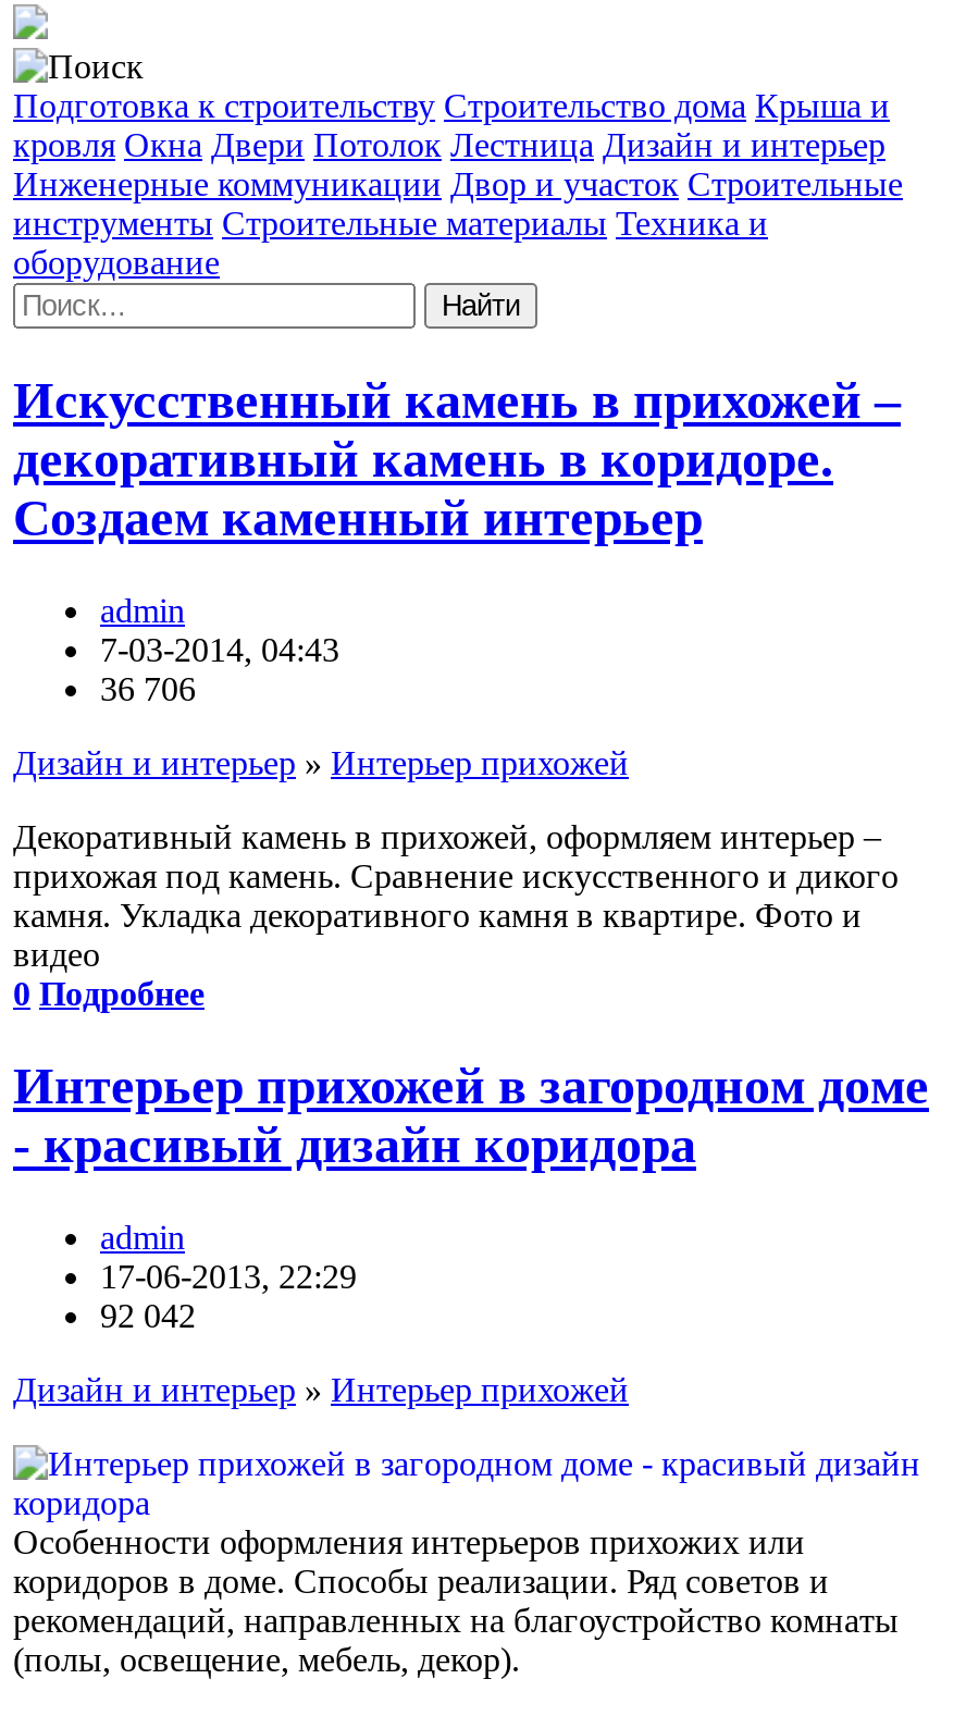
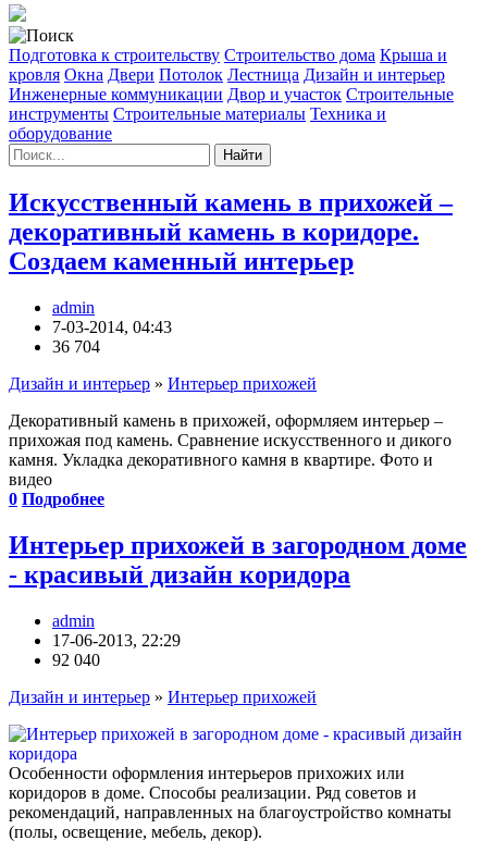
- 36 706
+ 36 704

- 92 042
+ 92 040
